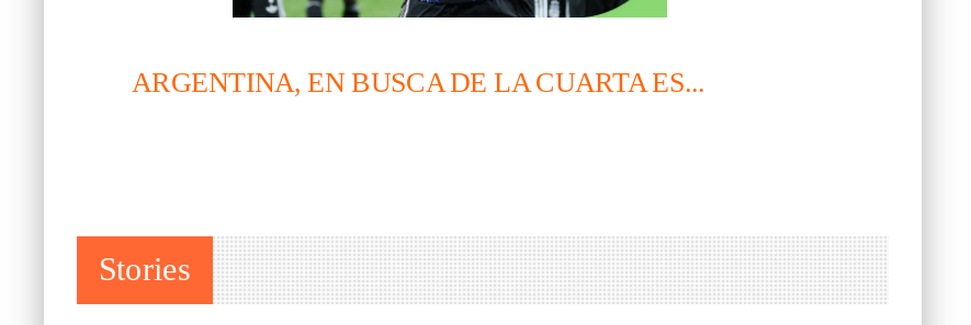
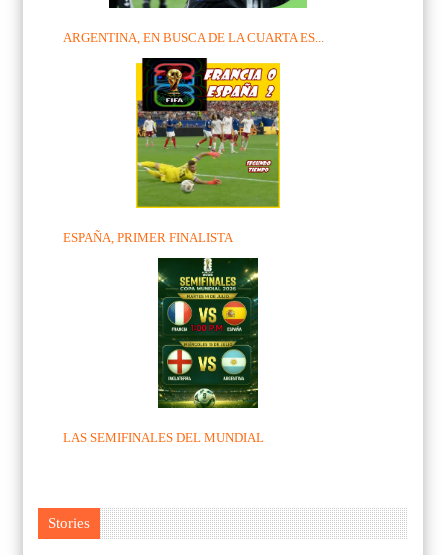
+ [image]
+ ESPAÑA, PRIMER FINALISTA

+ [image]
+ LAS SEMIFINALES DEL MUNDIAL
